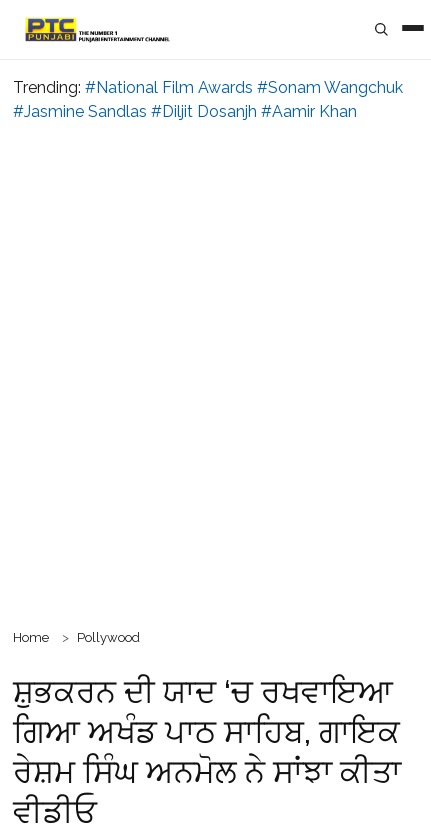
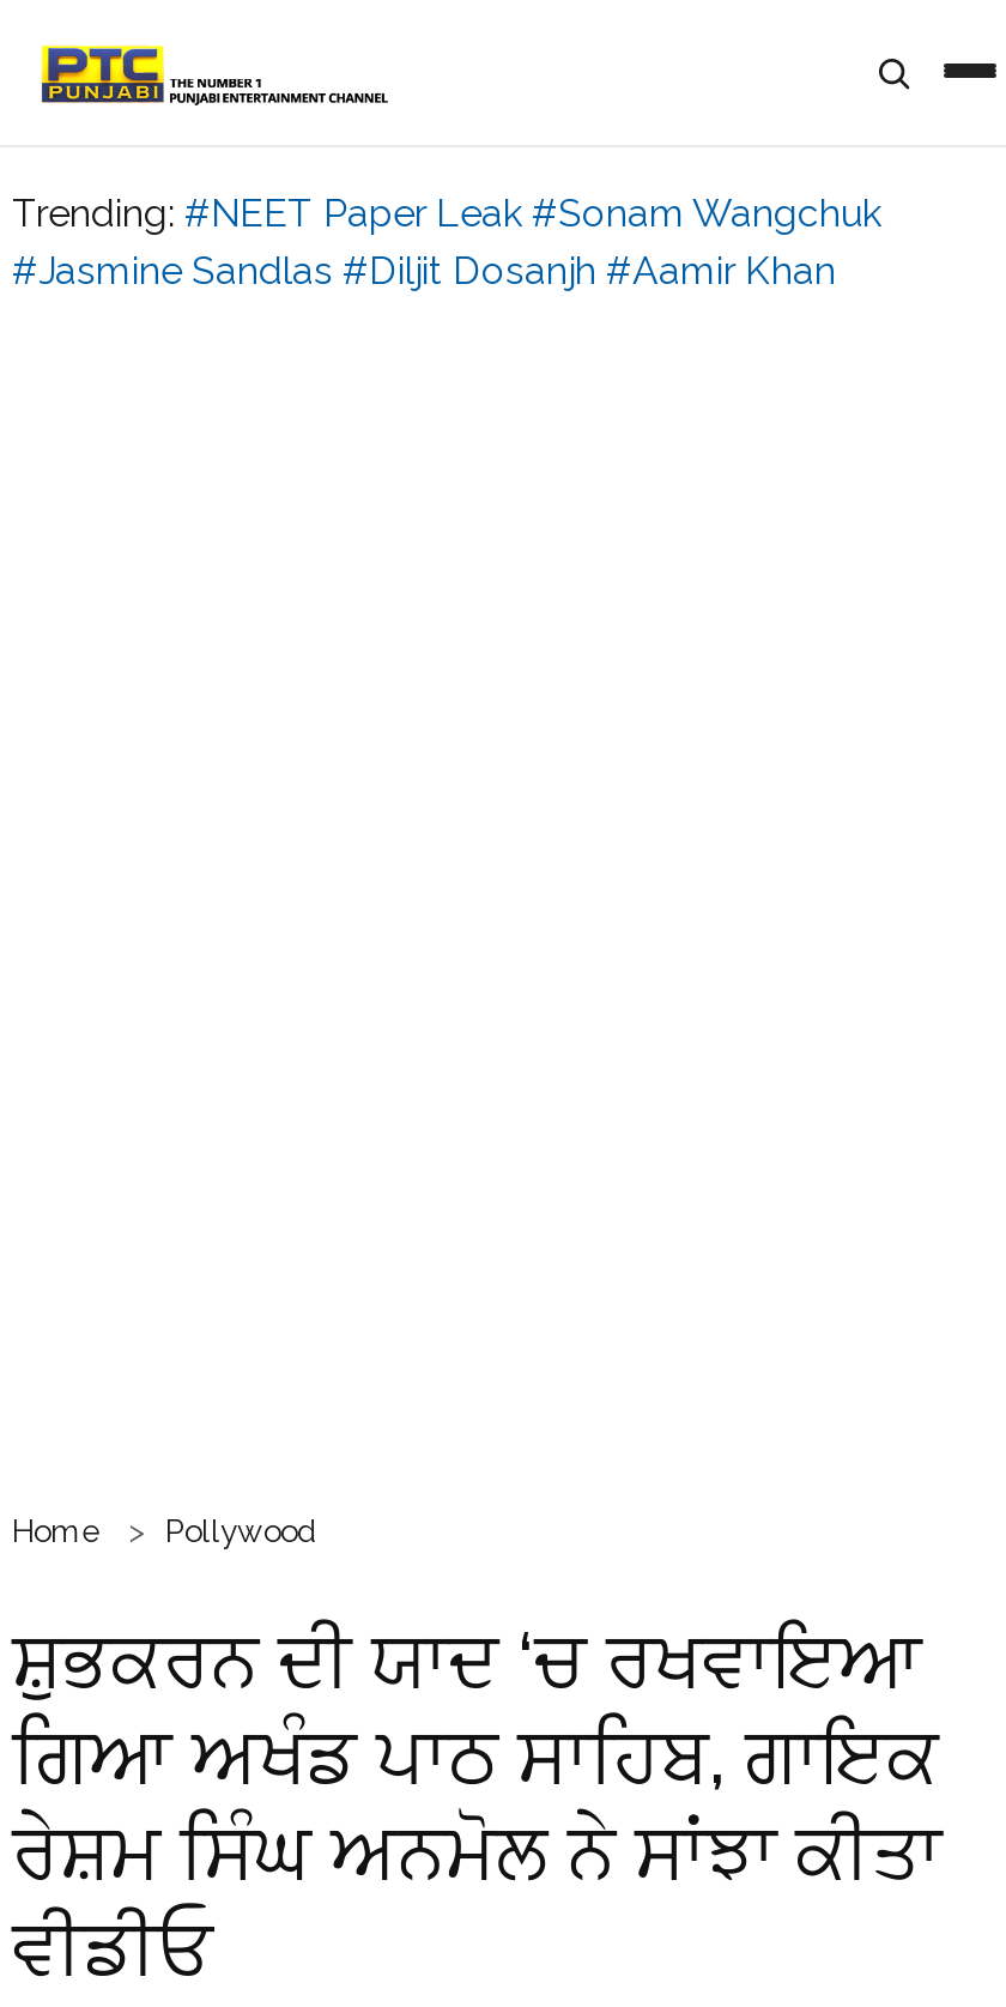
- Trending: #National Film Awards #Sonam Wangchuk
+ Trending: #NEET Paper Leak #Sonam Wangchuk
